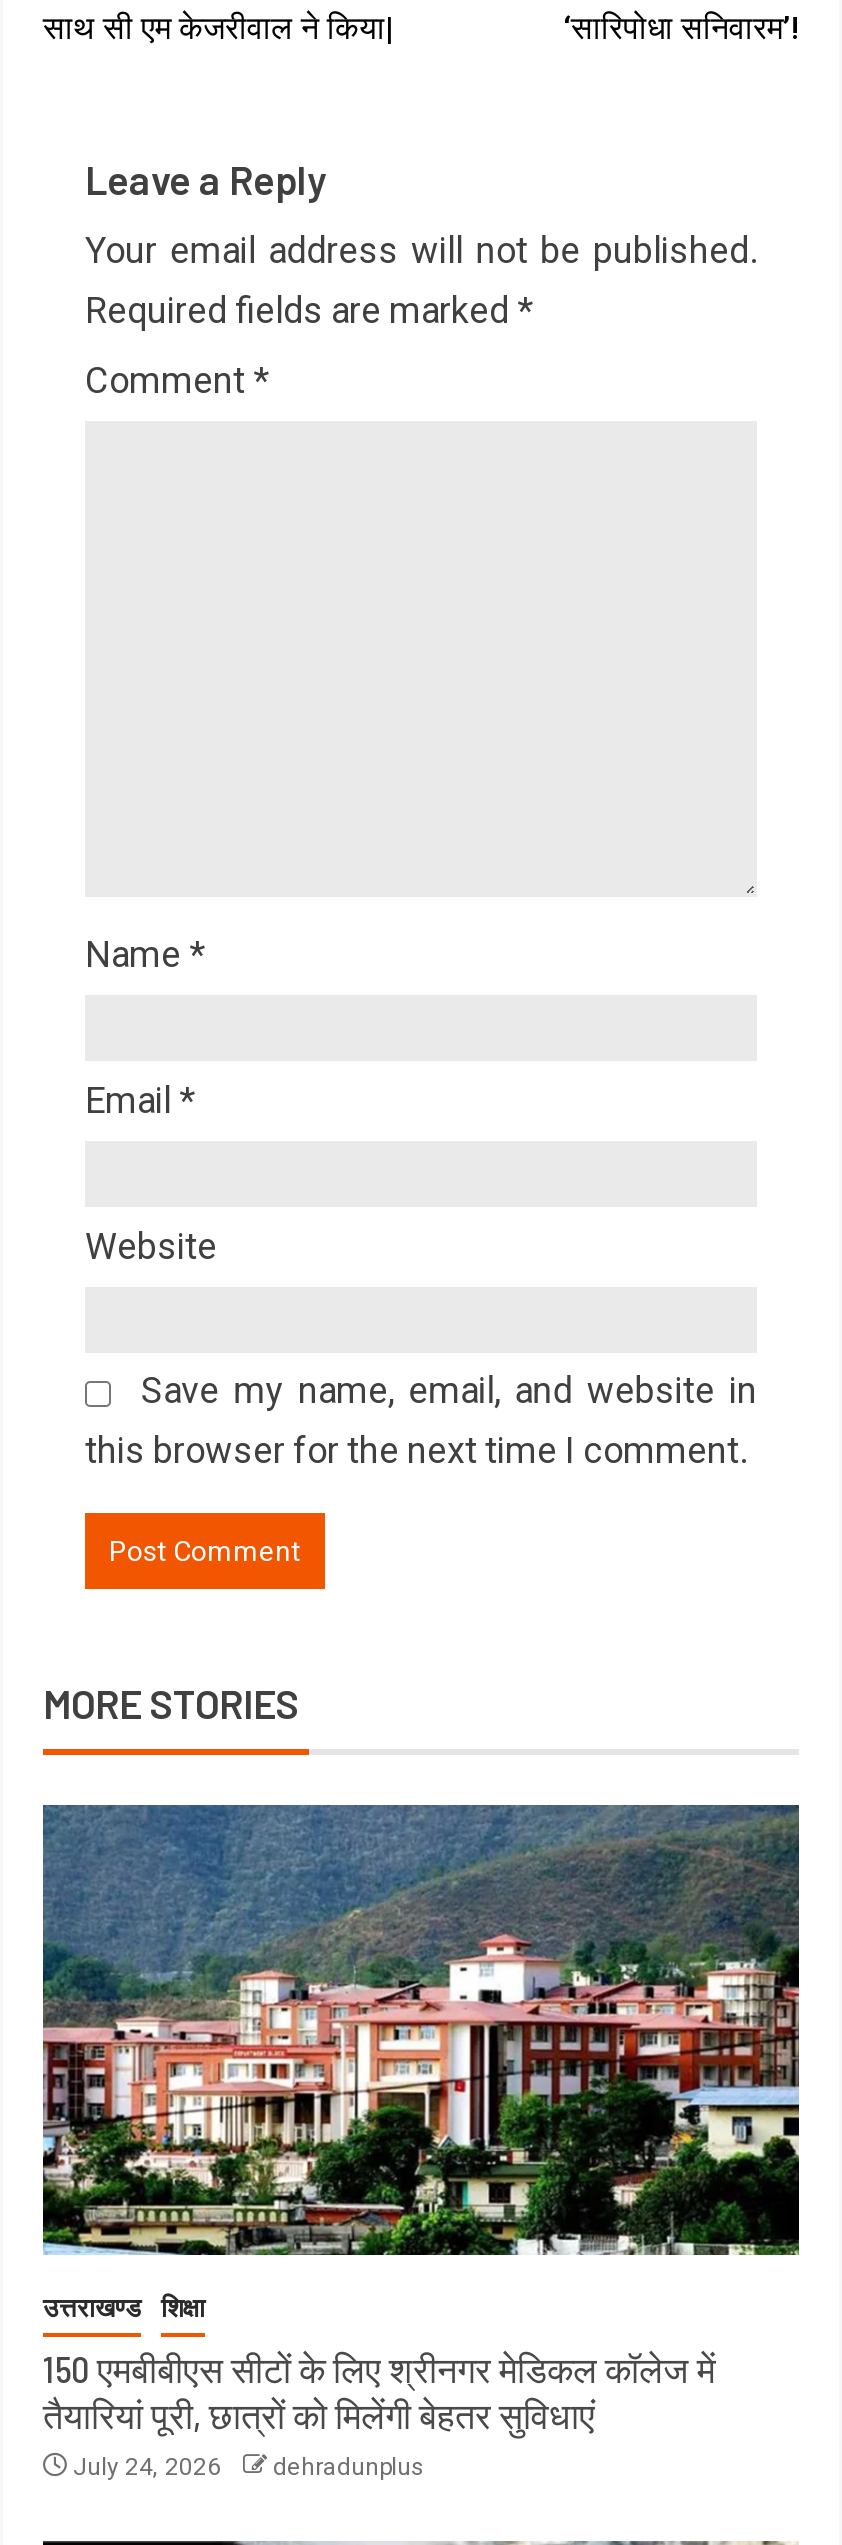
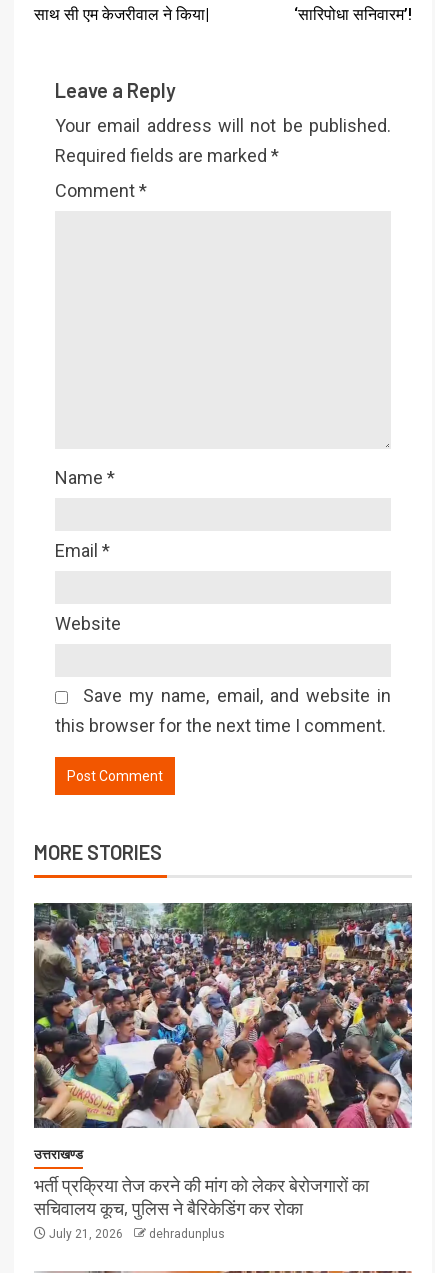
- [image]
+ [image]

- शिक्षा
- 150 एमबीबीएस सीटों के लिए श्रीनगर मेडिकल कॉलेज में
- तैयारियां पूरी, छात्रों को मिलेंगी बेहतर सुविधाएं
- July 24, 2026
+ भर्ती प्रक्रिया तेज करने की मांग को लेकर बेरोजगारों का
+ सचिवालय कूच, पुलिस ने बैरिकेडिंग कर रोका
+ July 21, 2026
